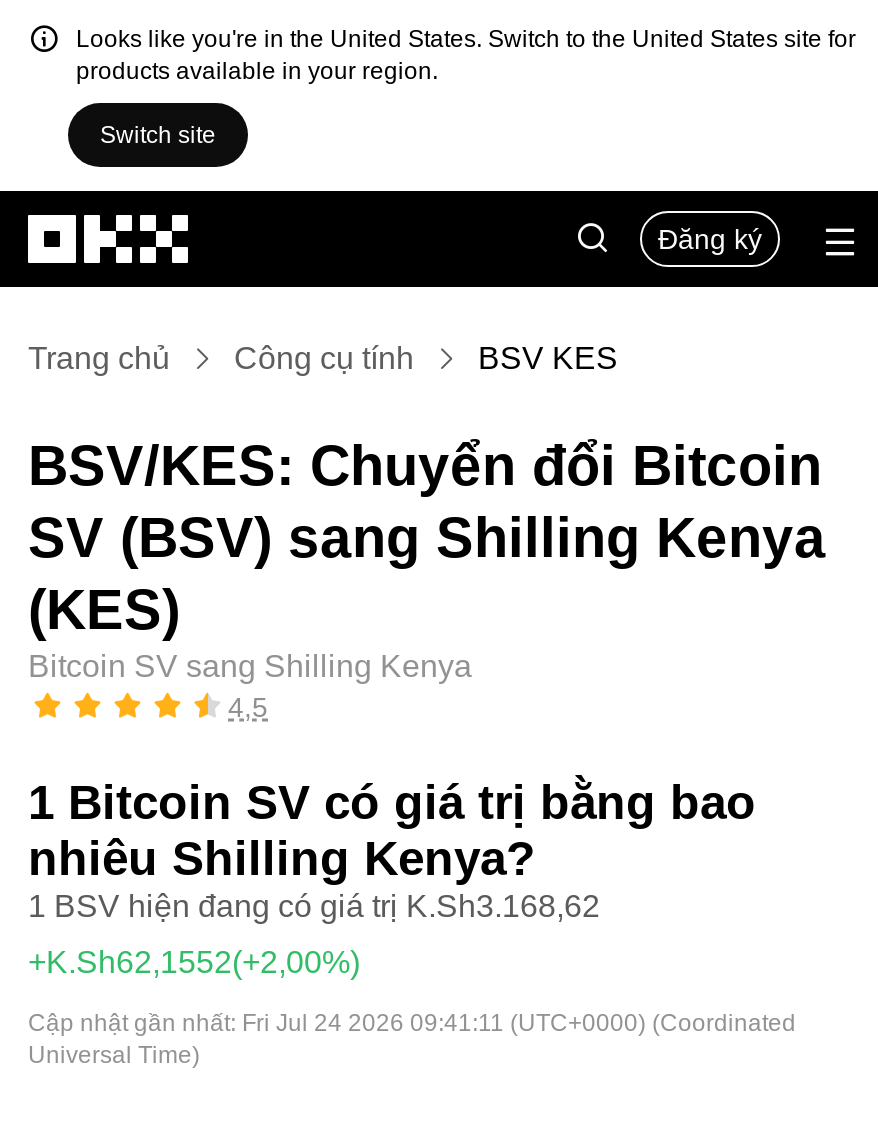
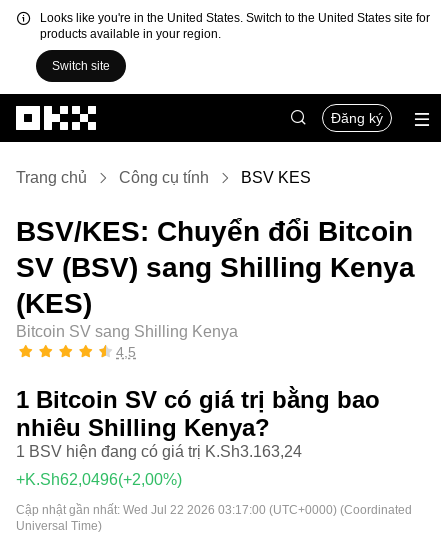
- 1 BSV hiện đang có giá trị K.Sh3.168,62
+ 1 BSV hiện đang có giá trị K.Sh3.163,24

- +K.Sh62,1552(+2,00%)
+ +K.Sh62,0496(+2,00%)

- Cập nhật gần nhất: Fri Jul 24 2026 09:41:11 (UTC+0000) (Coordinated
+ Cập nhật gần nhất: Wed Jul 22 2026 03:17:00 (UTC+0000) (Coordinated
